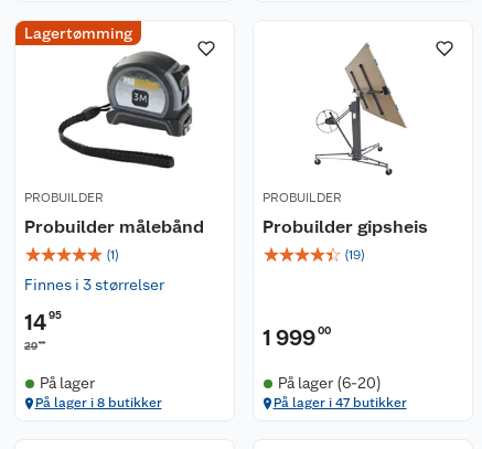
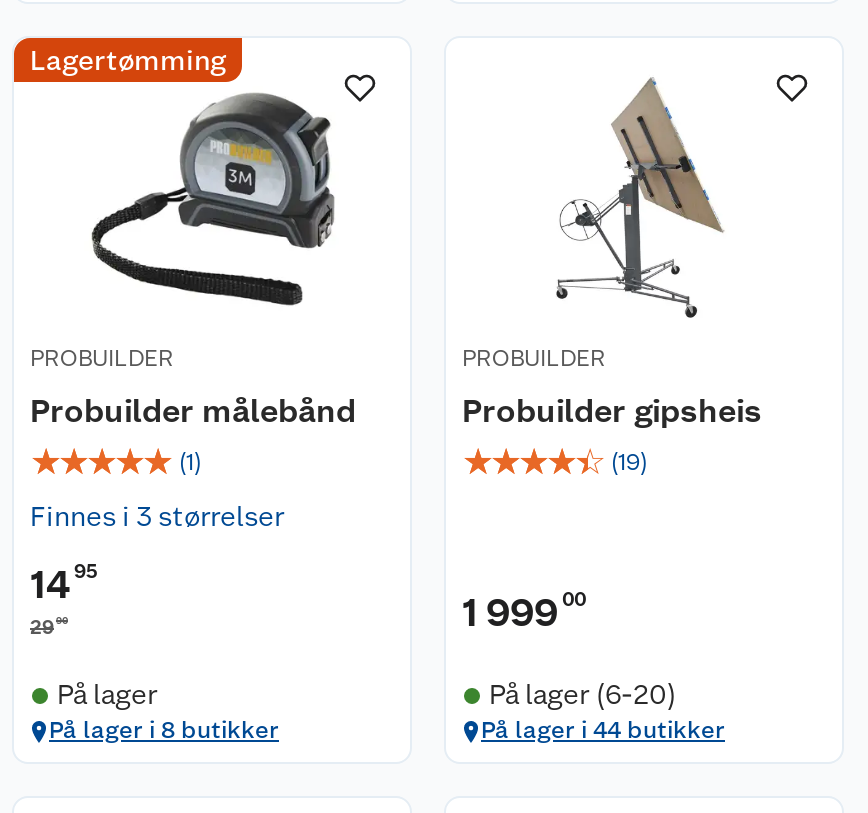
- På lager i 47 butikker
+ På lager i 44 butikker
